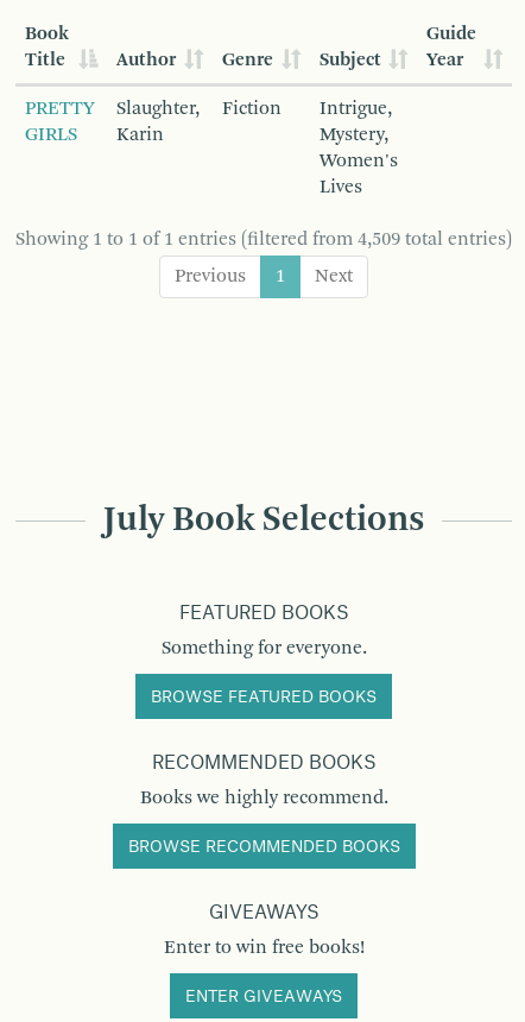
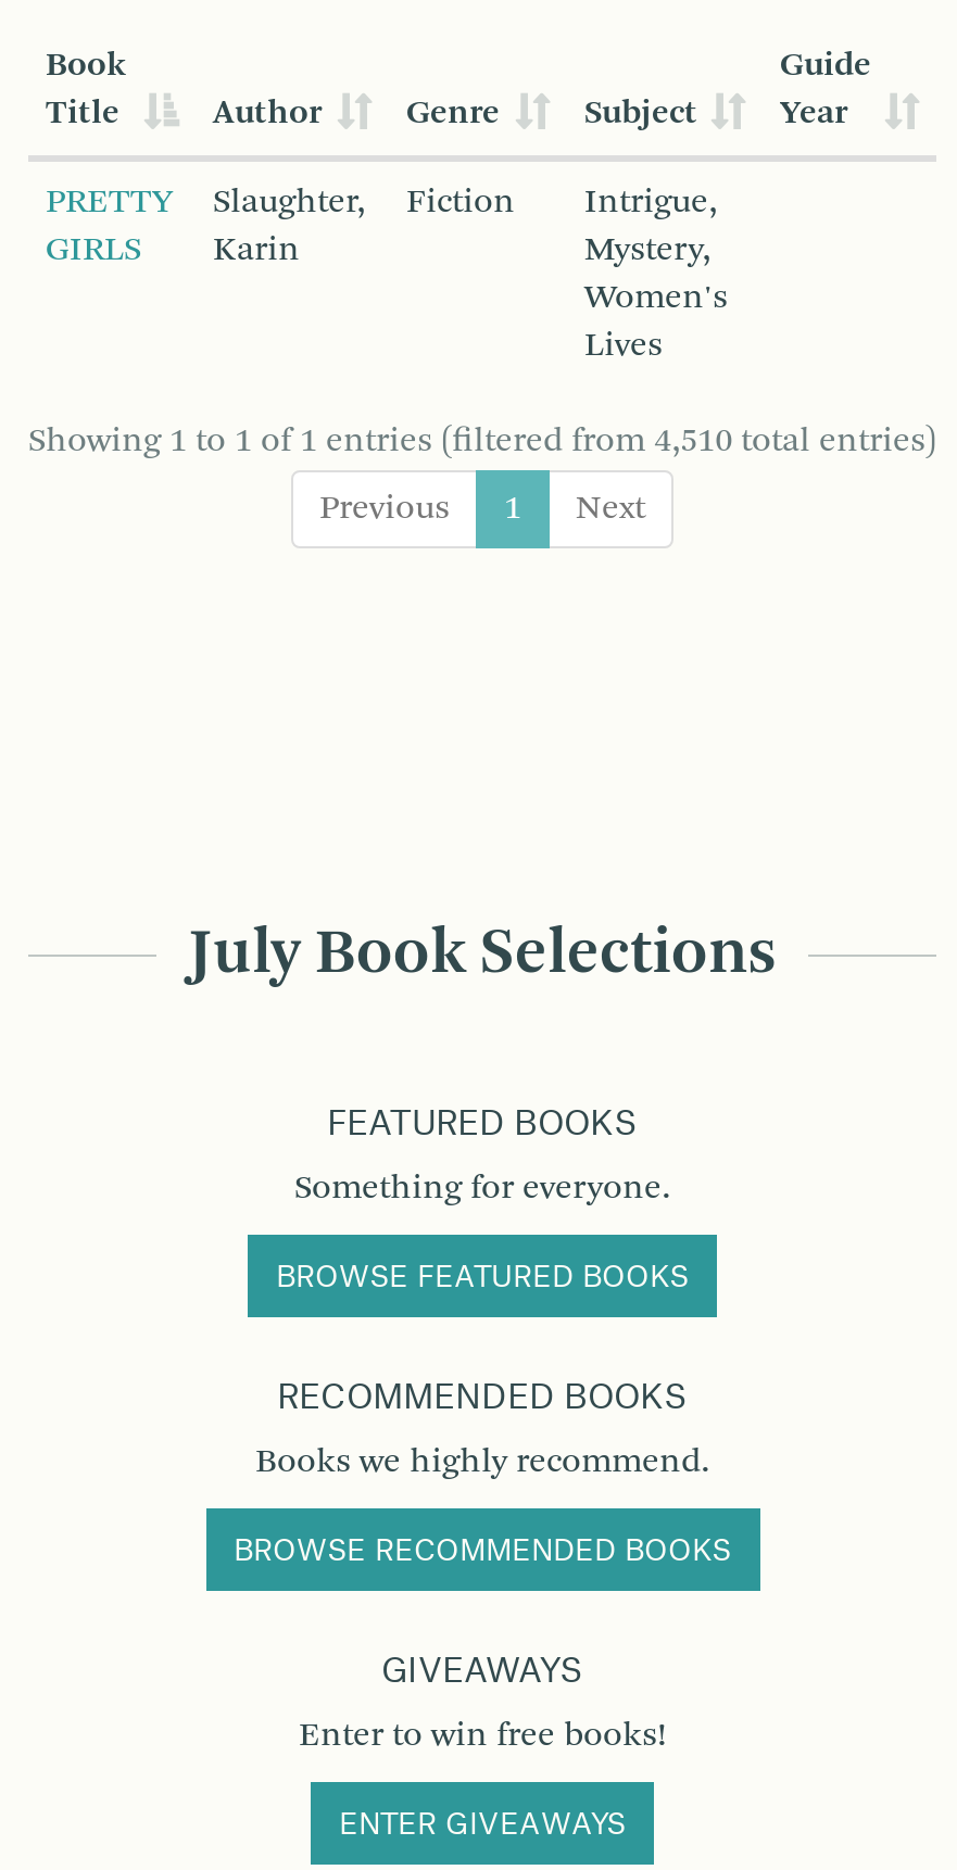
- Showing 1 to 1 of 1 entries (filtered from 4,509 total entries)
+ Showing 1 to 1 of 1 entries (filtered from 4,510 total entries)
